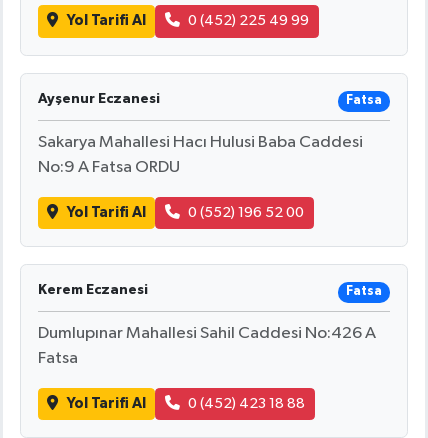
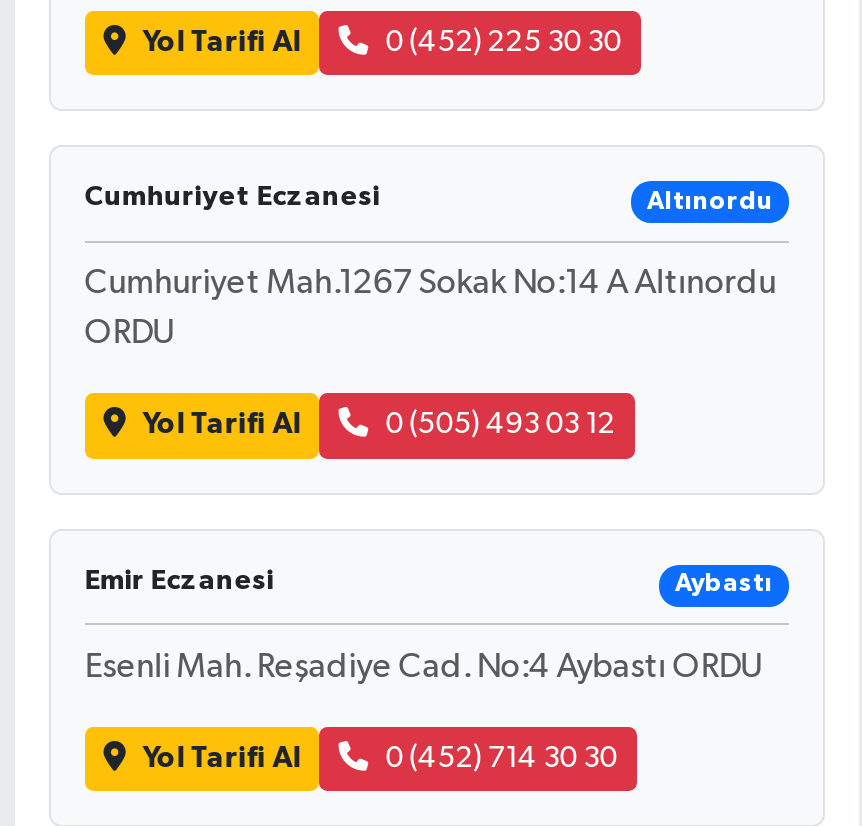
- 0 (452) 225 49 99
+ 0 (452) 225 30 30

- Ayşenur Eczanesi
- Fatsa
+ Cumhuriyet Eczanesi
+ Altınordu

- Sakarya Mahallesi Hacı Hulusi Baba Caddesi
+ Cumhuriyet Mah.1267 Sokak No:14 A Altınordu

- No:9 A Fatsa ORDU
+ ORDU

- 0 (552) 196 52 00
+ 0 (505) 493 03 12

- Kerem Eczanesi
- Fatsa
- Dumlupınar Mahallesi Sahil Caddesi No:426 A
- Fatsa
+ Emir Eczanesi
+ Aybastı
+ Esenli Mah. Reşadiye Cad. No:4 Aybastı ORDU

- 0 (452) 423 18 88
+ 0 (452) 714 30 30
